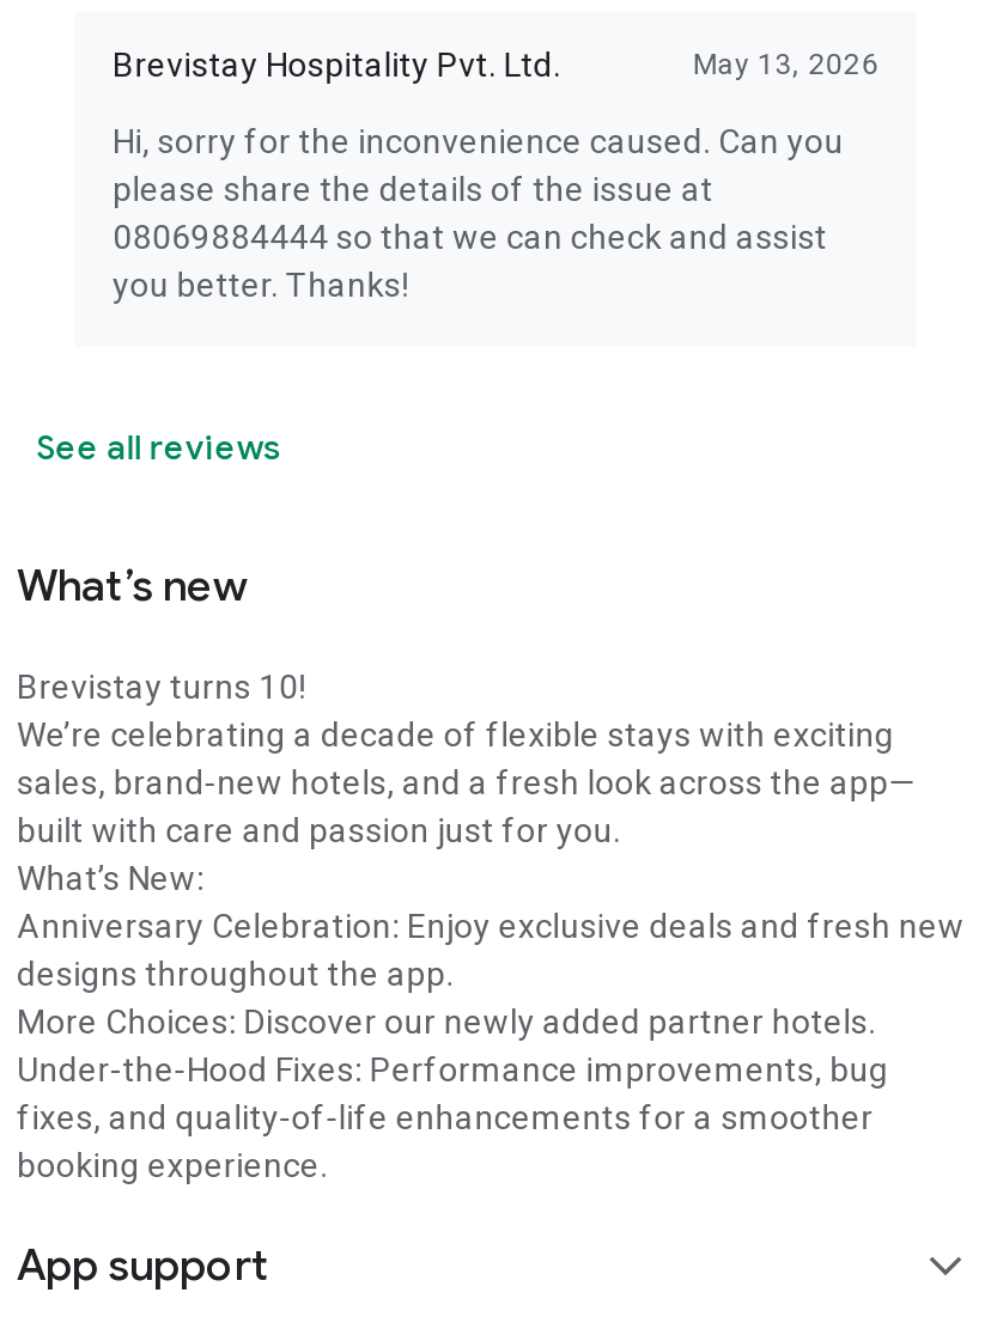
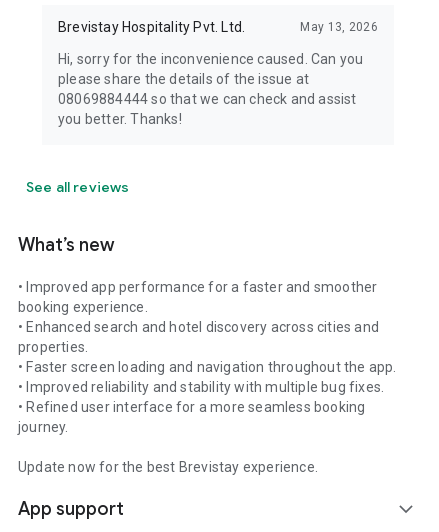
- Brevistay turns 10!
- We’re celebrating a decade of flexible stays with exciting
- sales, brand-new hotels, and a fresh look across the app—
- built with care and passion just for you.
- What’s New:
- Anniversary Celebration: Enjoy exclusive deals and fresh new
- designs throughout the app.
- More Choices: Discover our newly added partner hotels.
- Under-the-Hood Fixes: Performance improvements, bug
- fixes, and quality-of-life enhancements for a smoother
+ • Improved app performance for a faster and smoother

moved up: booking experience.

+ • Enhanced search and hotel discovery across cities and
+ properties.
+ • Faster screen loading and navigation throughout the app.
+ • Improved reliability and stability with multiple bug fixes.
+ • Refined user interface for a more seamless booking
+ journey.
+ Update now for the best Brevistay experience.
